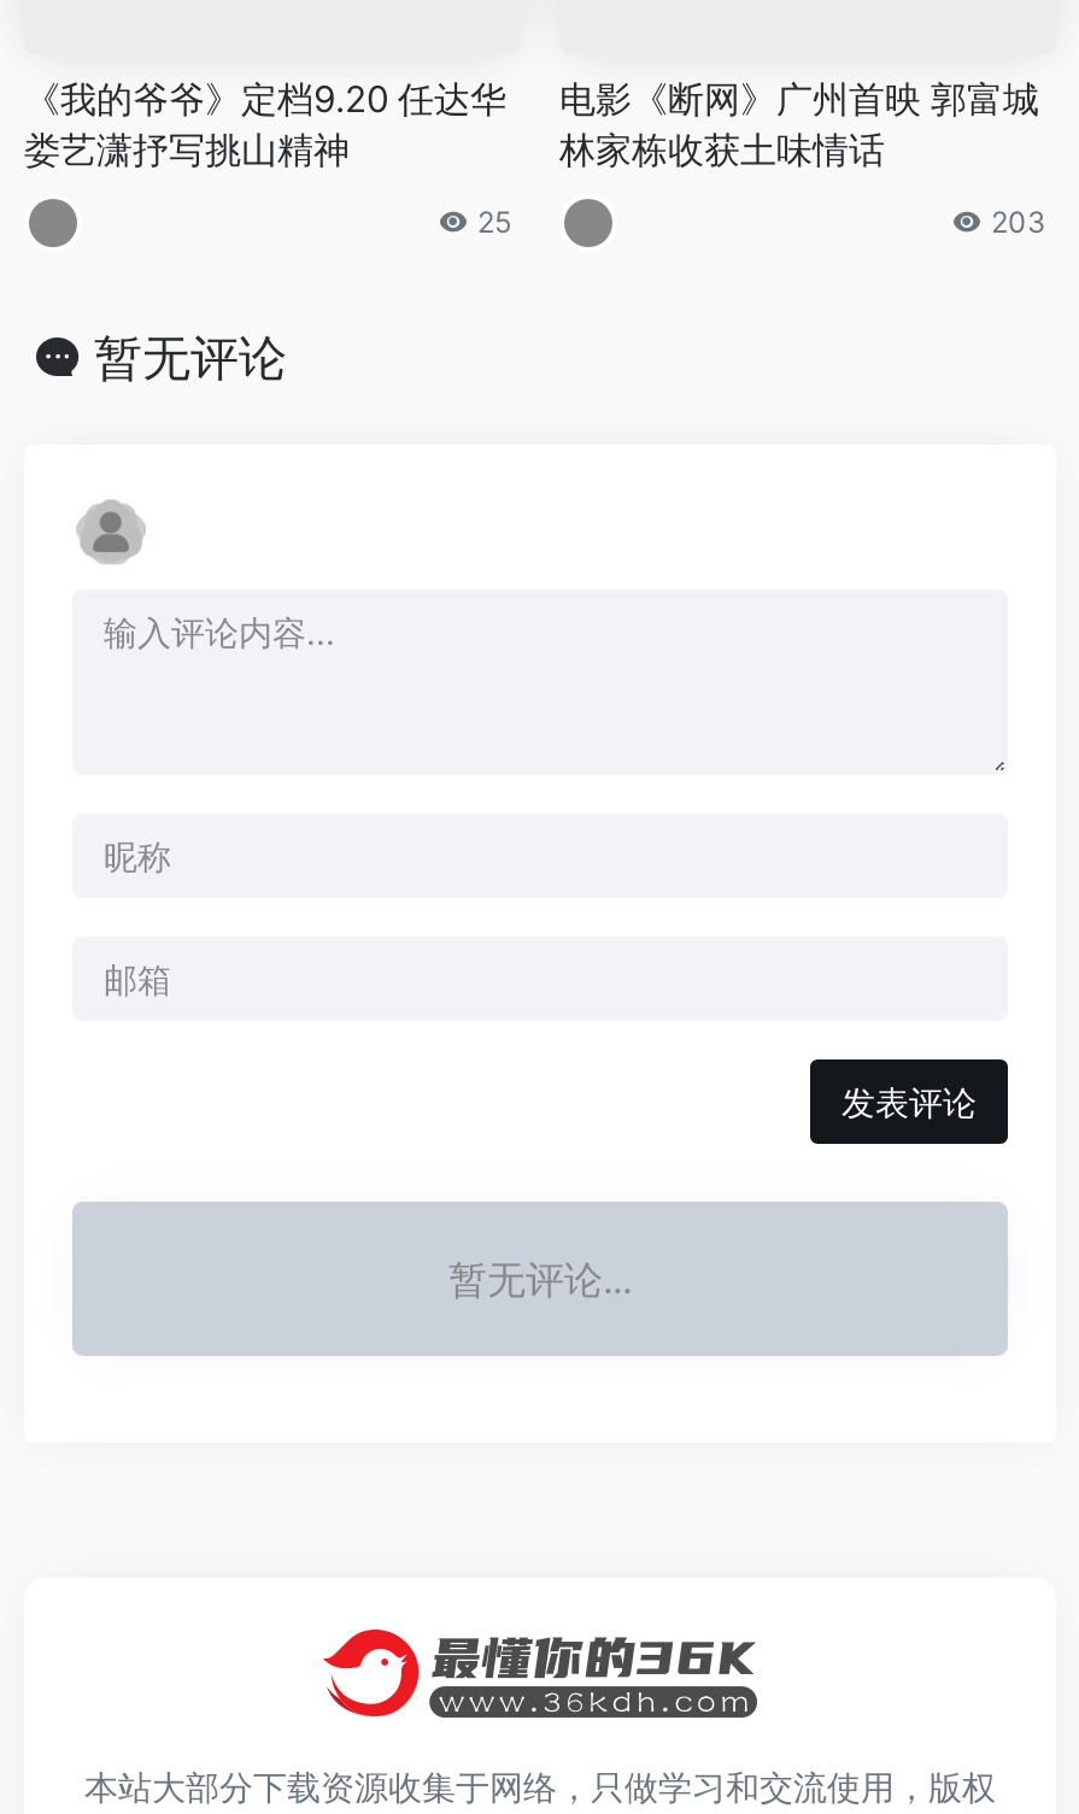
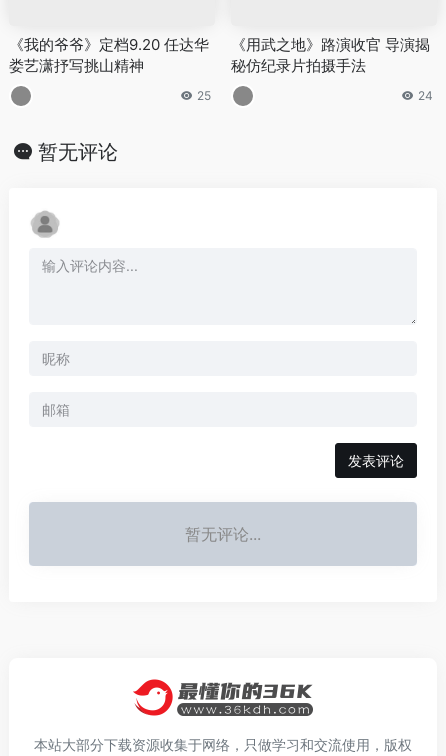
- 电影《断网》广州首映 郭富城
- 林家栋收获土味情话
+ 《用武之地》路演收官 导演揭
+ 秘仿纪录片拍摄手法

- 203
+ 24
